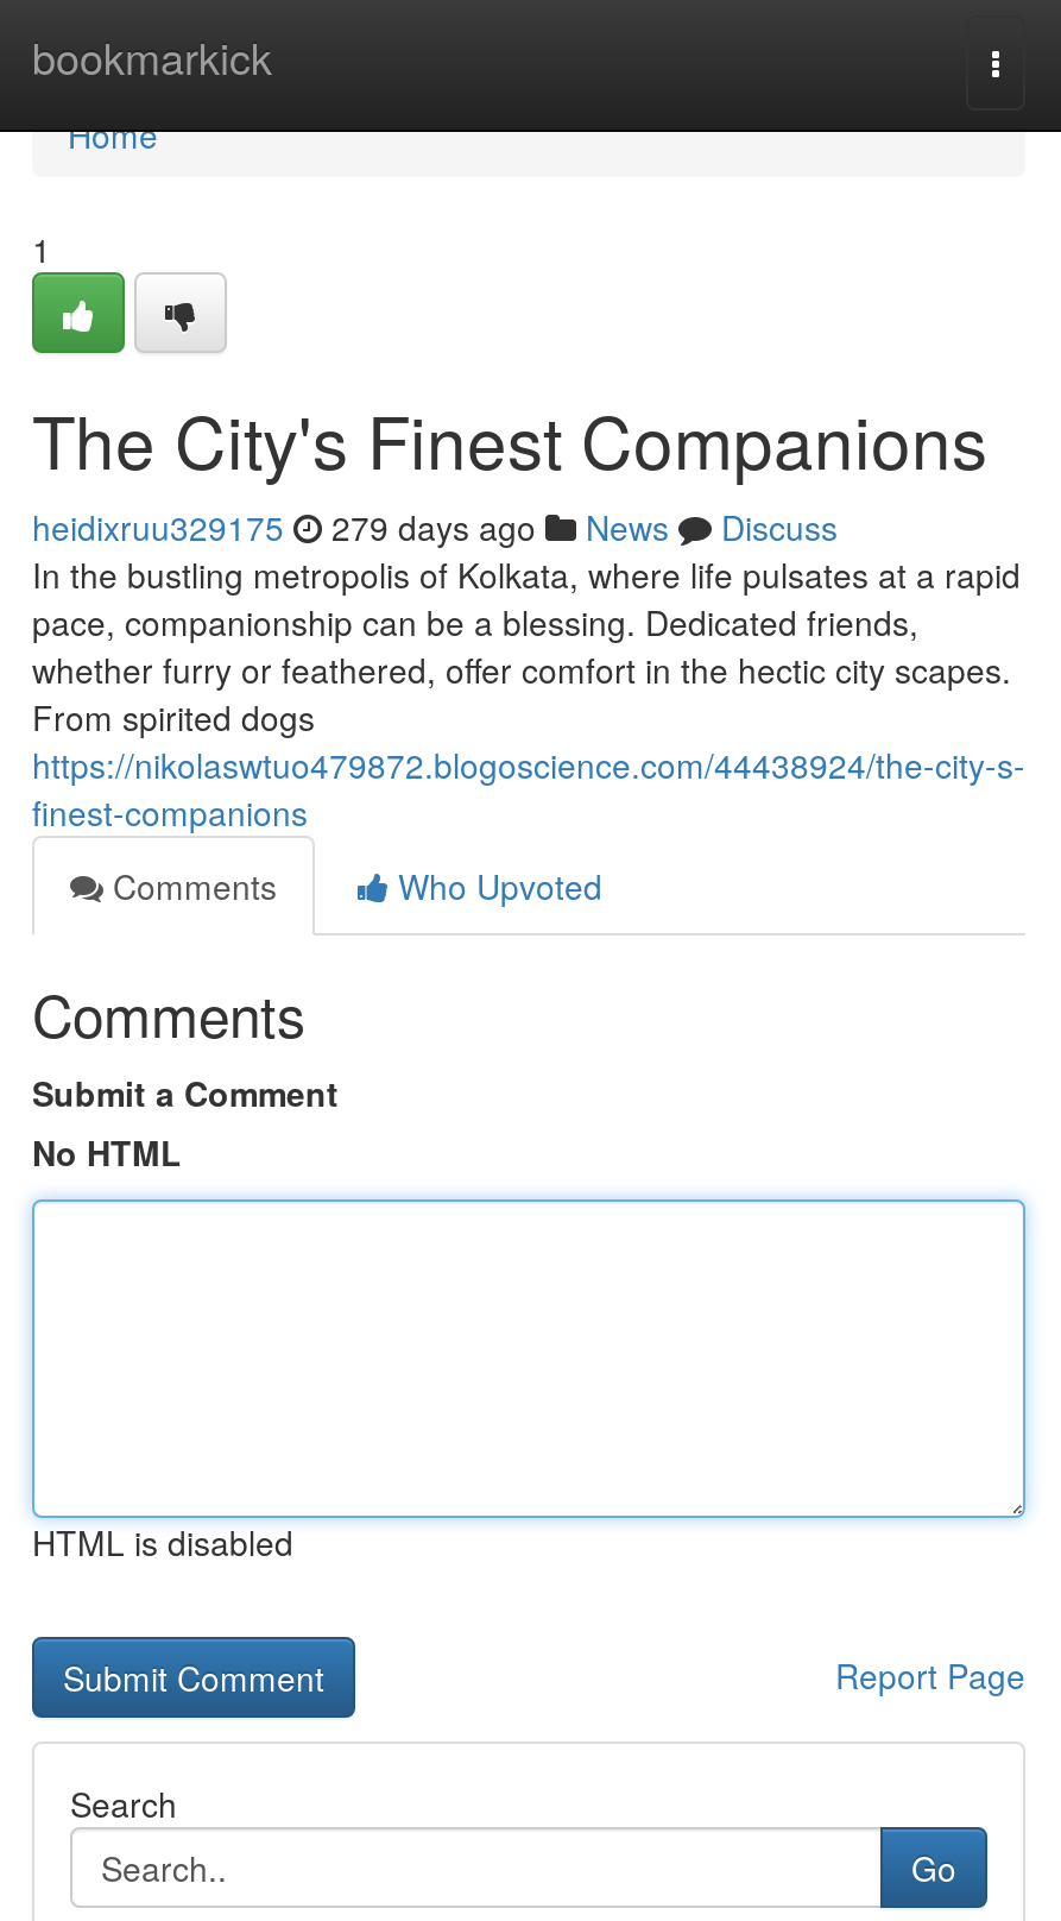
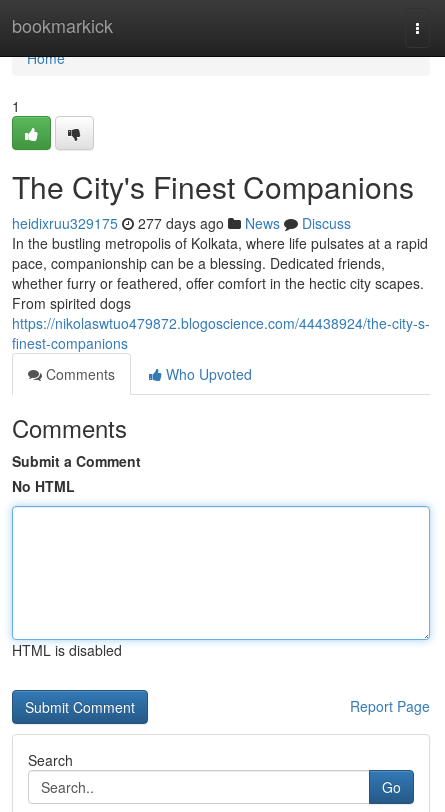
- heidixruu329175 279 days ago News Discuss
+ heidixruu329175 277 days ago News Discuss
